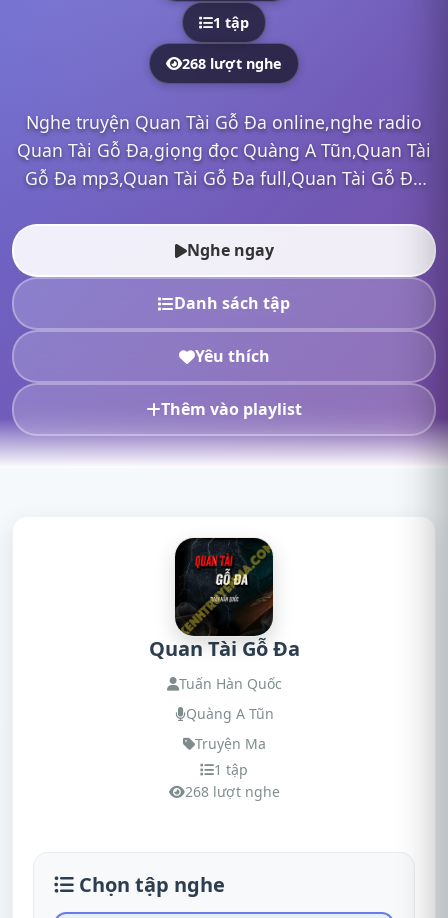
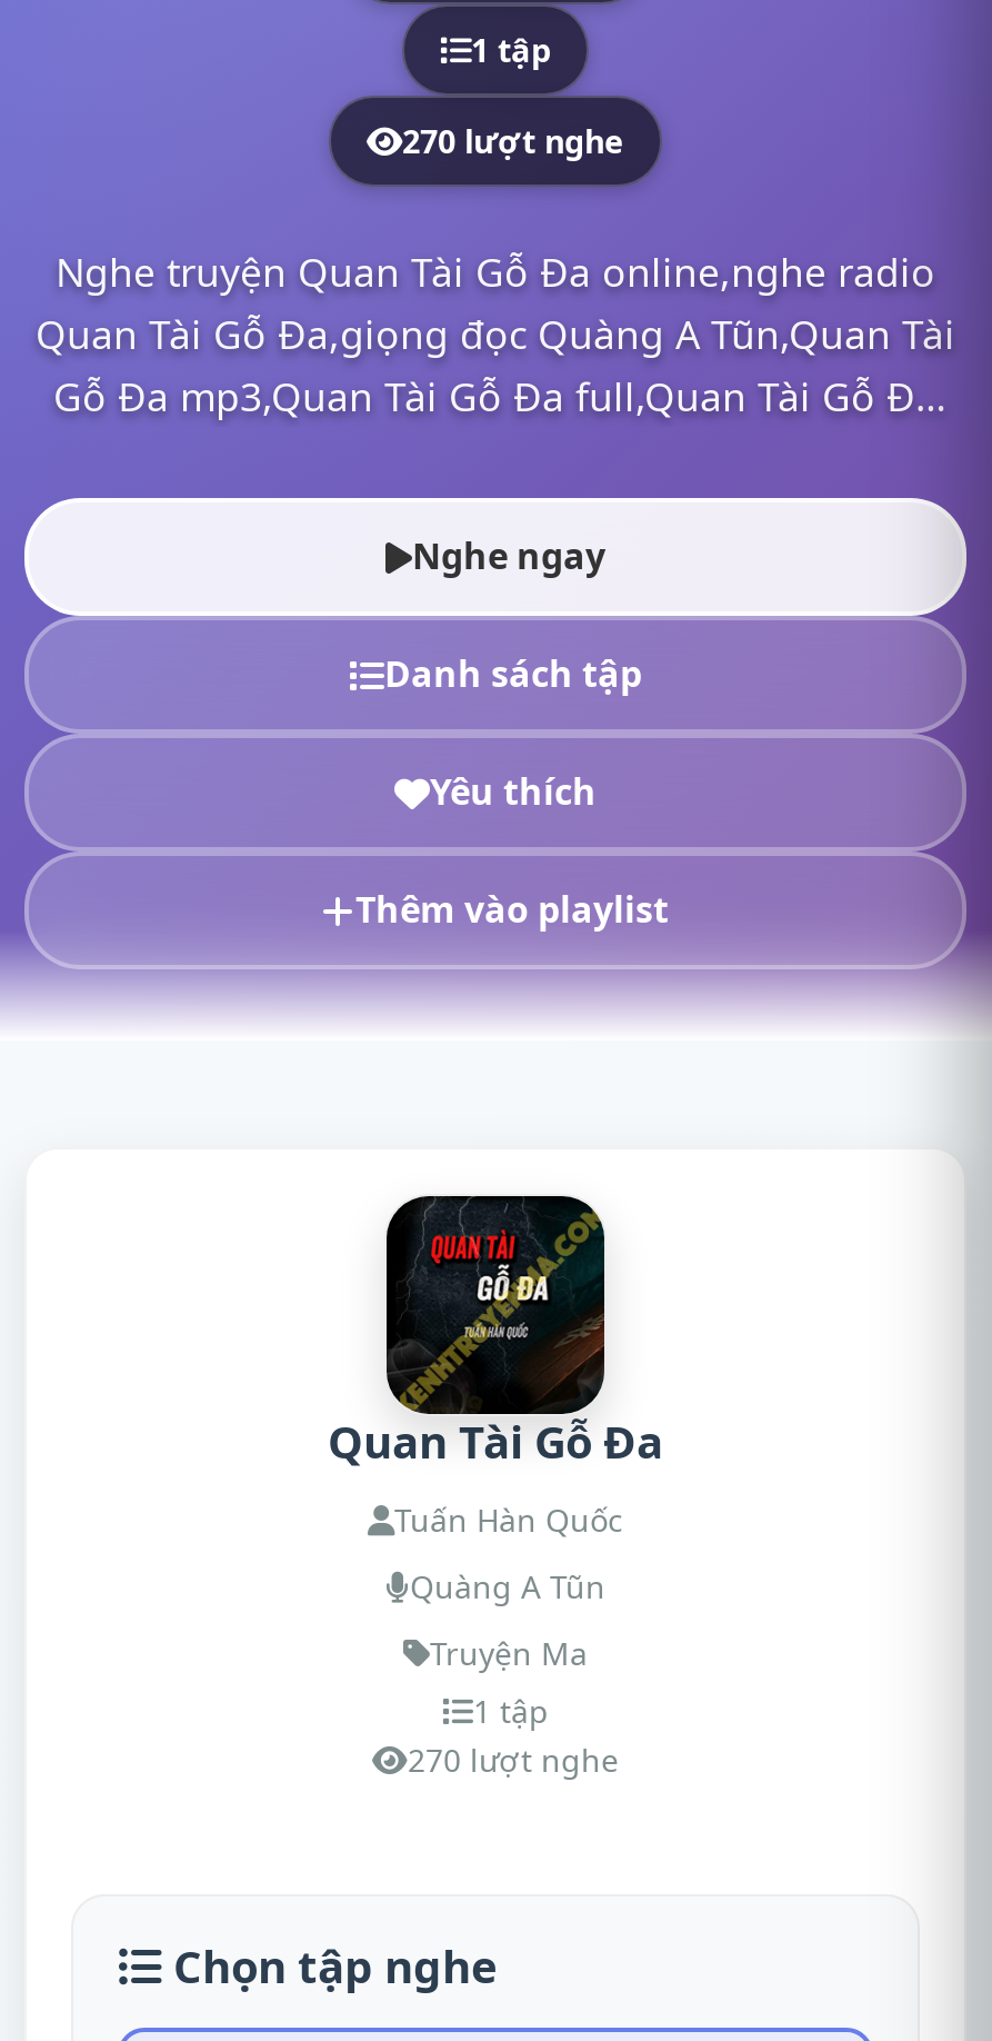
- 268 lượt nghe
+ 270 lượt nghe

- 268 lượt nghe
+ 270 lượt nghe
